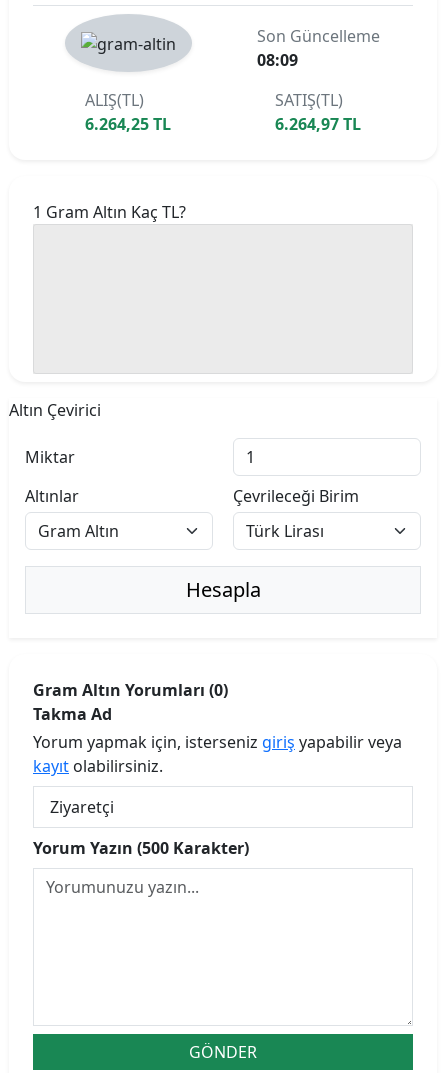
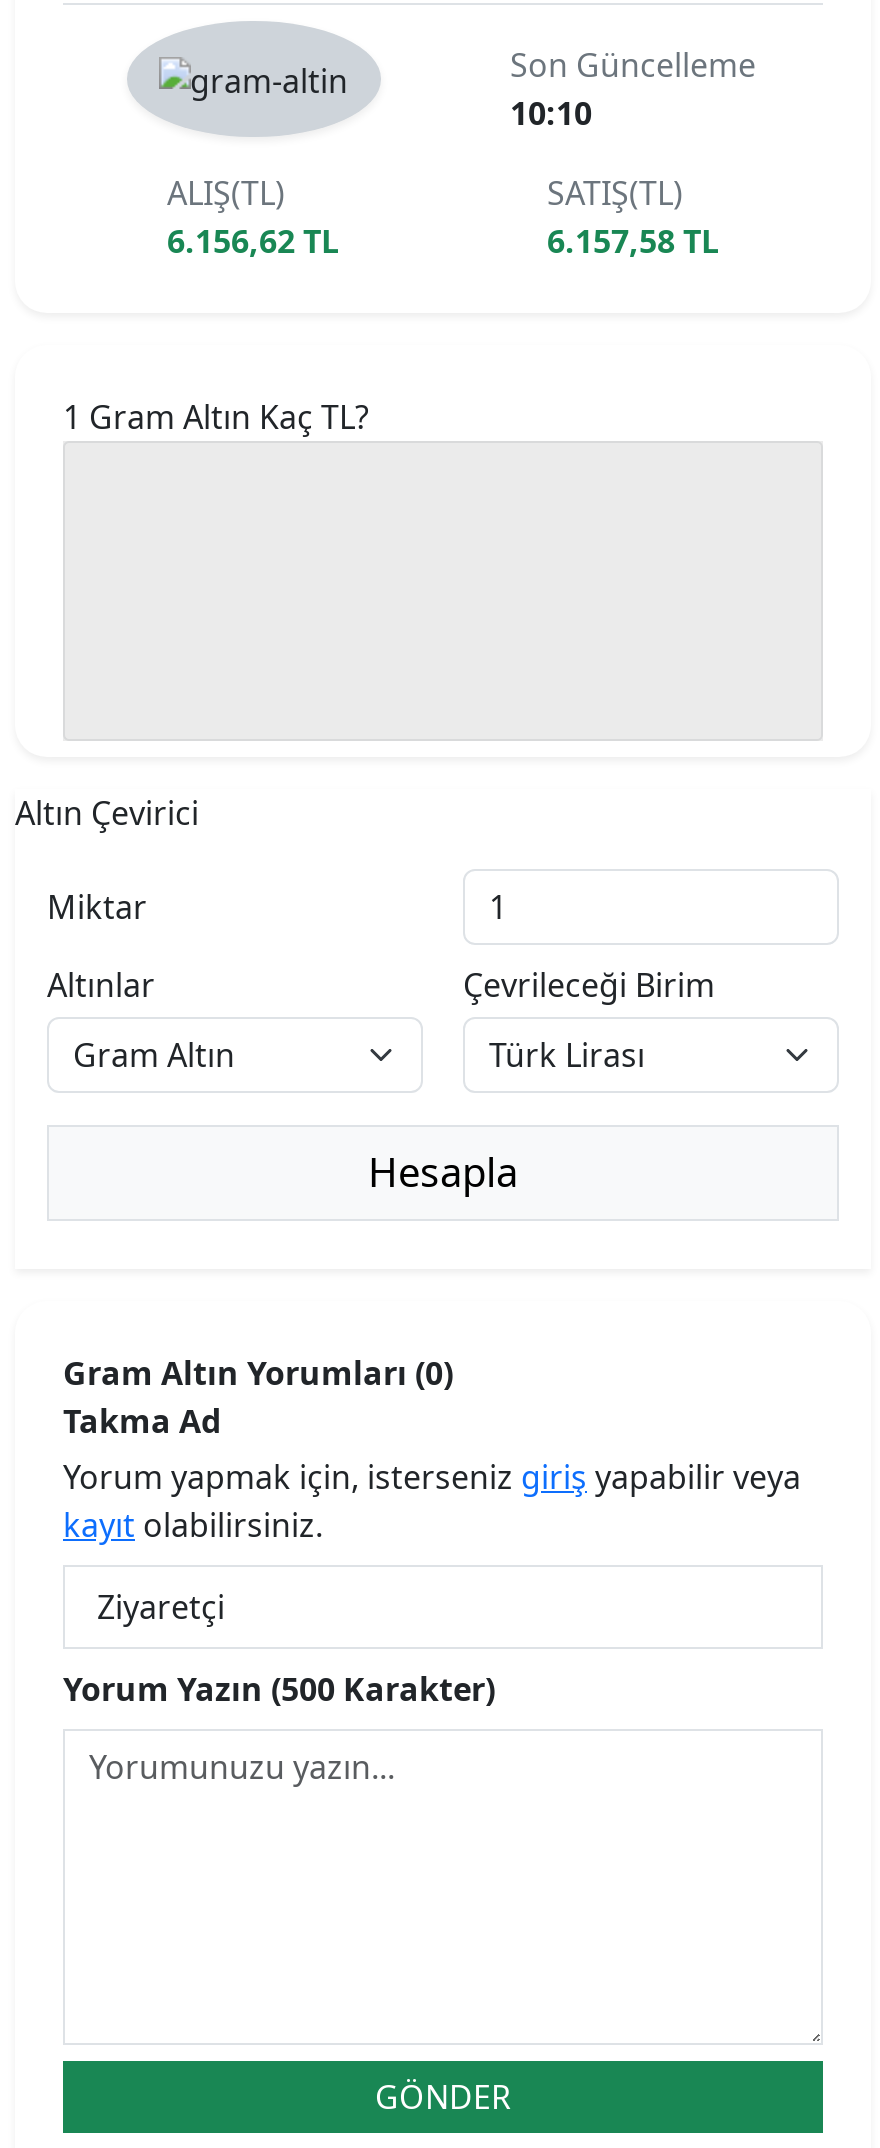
- 08:09
+ 10:10

- 6.264,25 TL
+ 6.156,62 TL

- 6.264,97 TL
+ 6.157,58 TL
